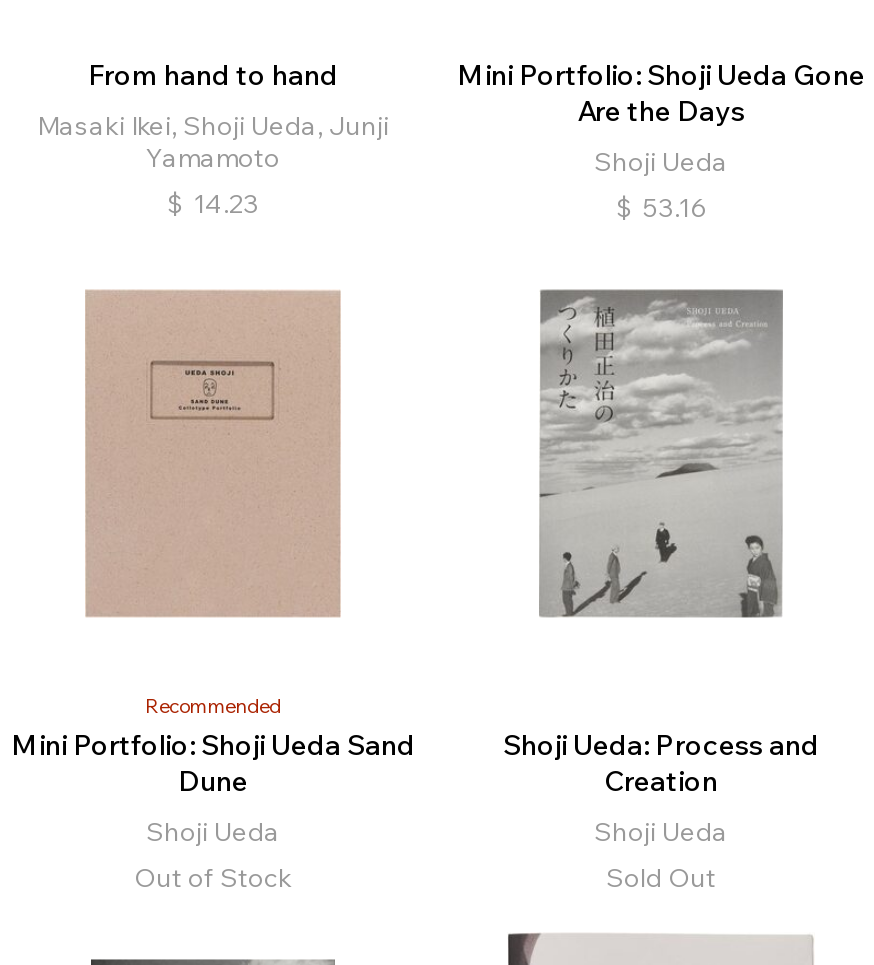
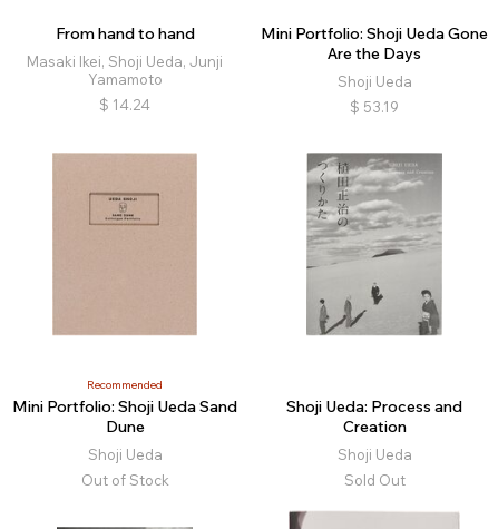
- $ 14.23
+ $ 14.24

- $ 53.16
+ $ 53.19
